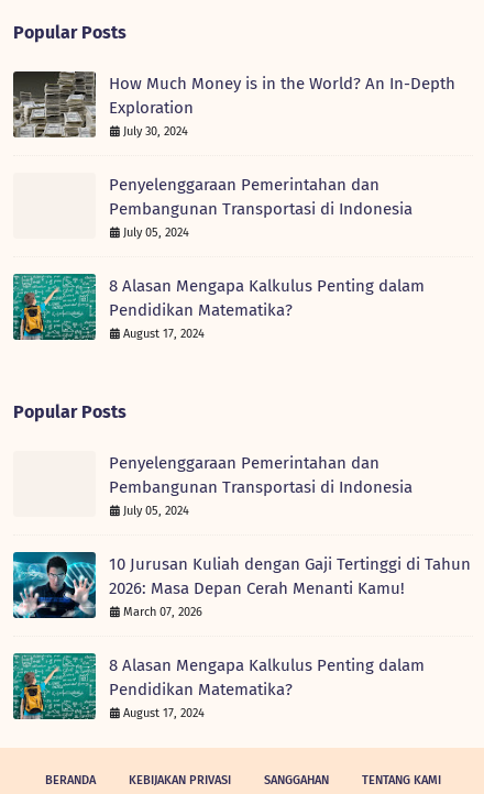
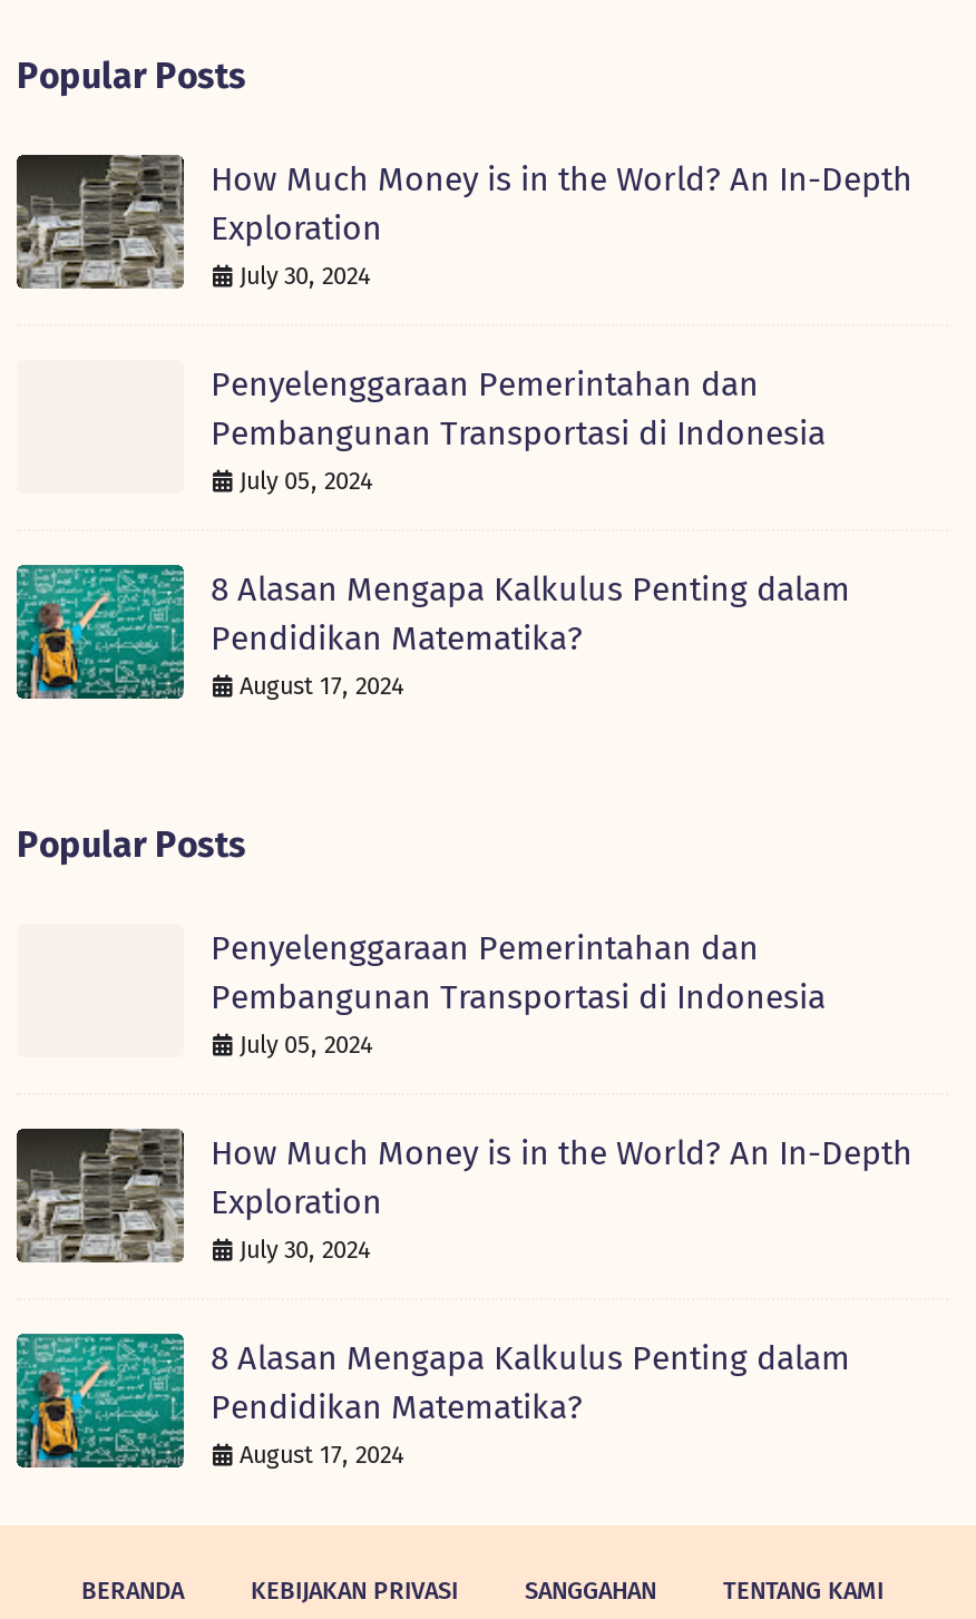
- [image]
- 10 Jurusan Kuliah dengan Gaji Tertinggi di Tahun
- 2026: Masa Depan Cerah Menanti Kamu!
- March 07, 2026
+ [image]
+ How Much Money is in the World? An In-Depth
+ Exploration
+ July 30, 2024
